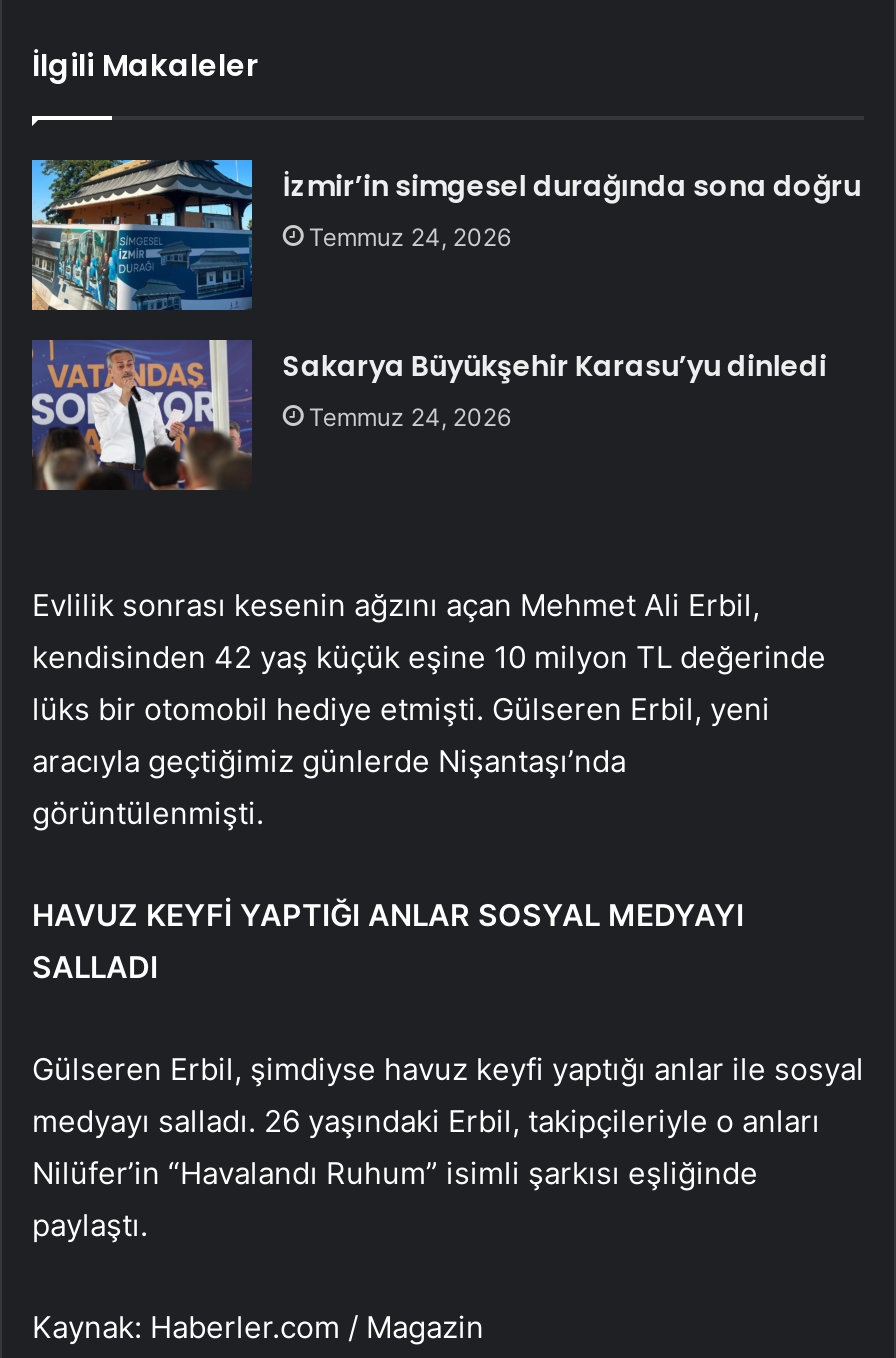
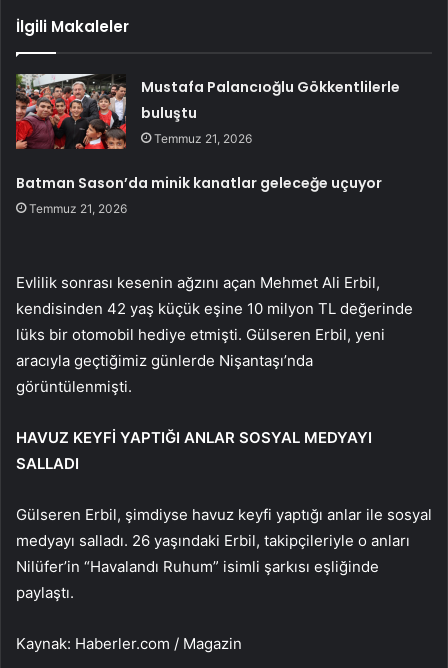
- [image]
- İzmir’in simgesel durağında sona doğru
- Temmuz 24, 2026
+ [image]
+ Mustafa Palancıoğlu Gökkentlilerle
+ buluştu
+ Temmuz 21, 2026

- Sakarya Büyükşehir Karasu’yu dinledi
- Temmuz 24, 2026
+ Batman Sason’da minik kanatlar geleceğe uçuyor
+ Temmuz 21, 2026
